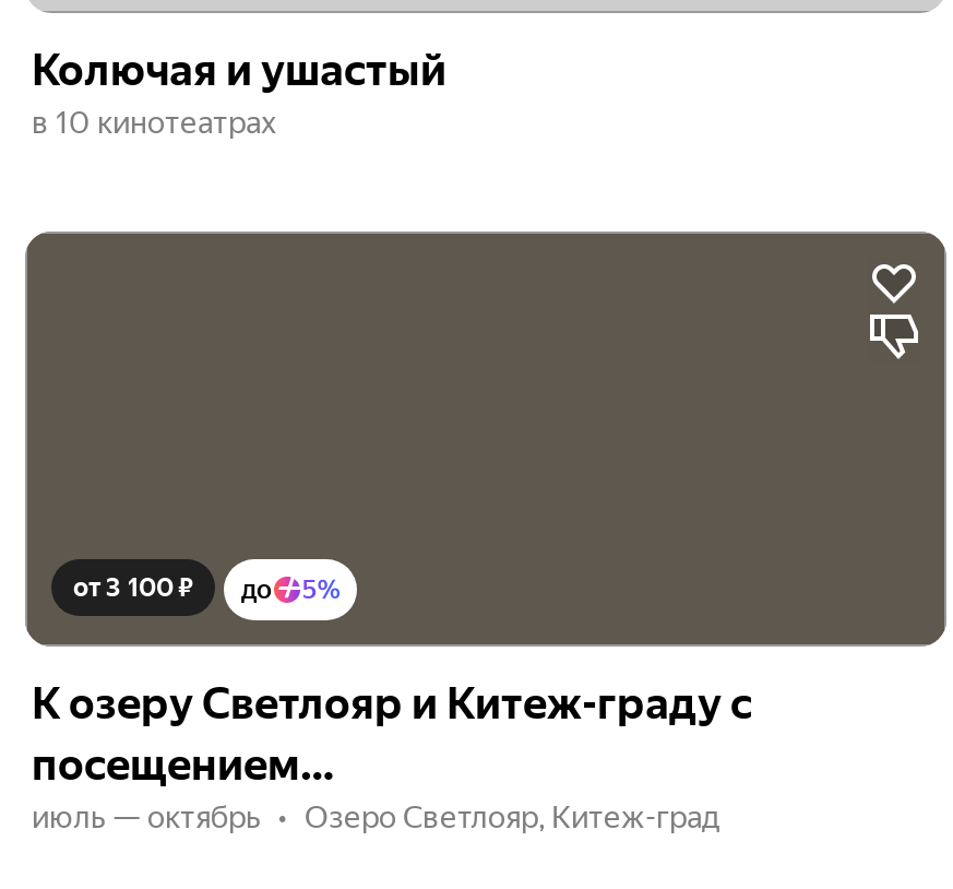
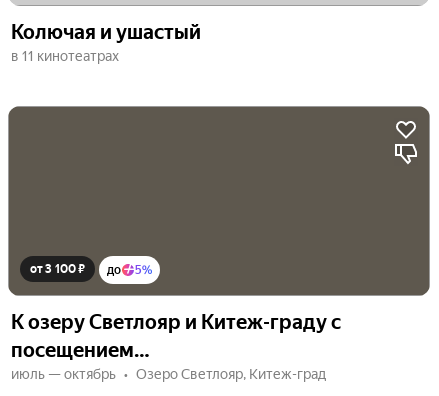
- в 10 кинотеатрах
+ в 11 кинотеатрах
